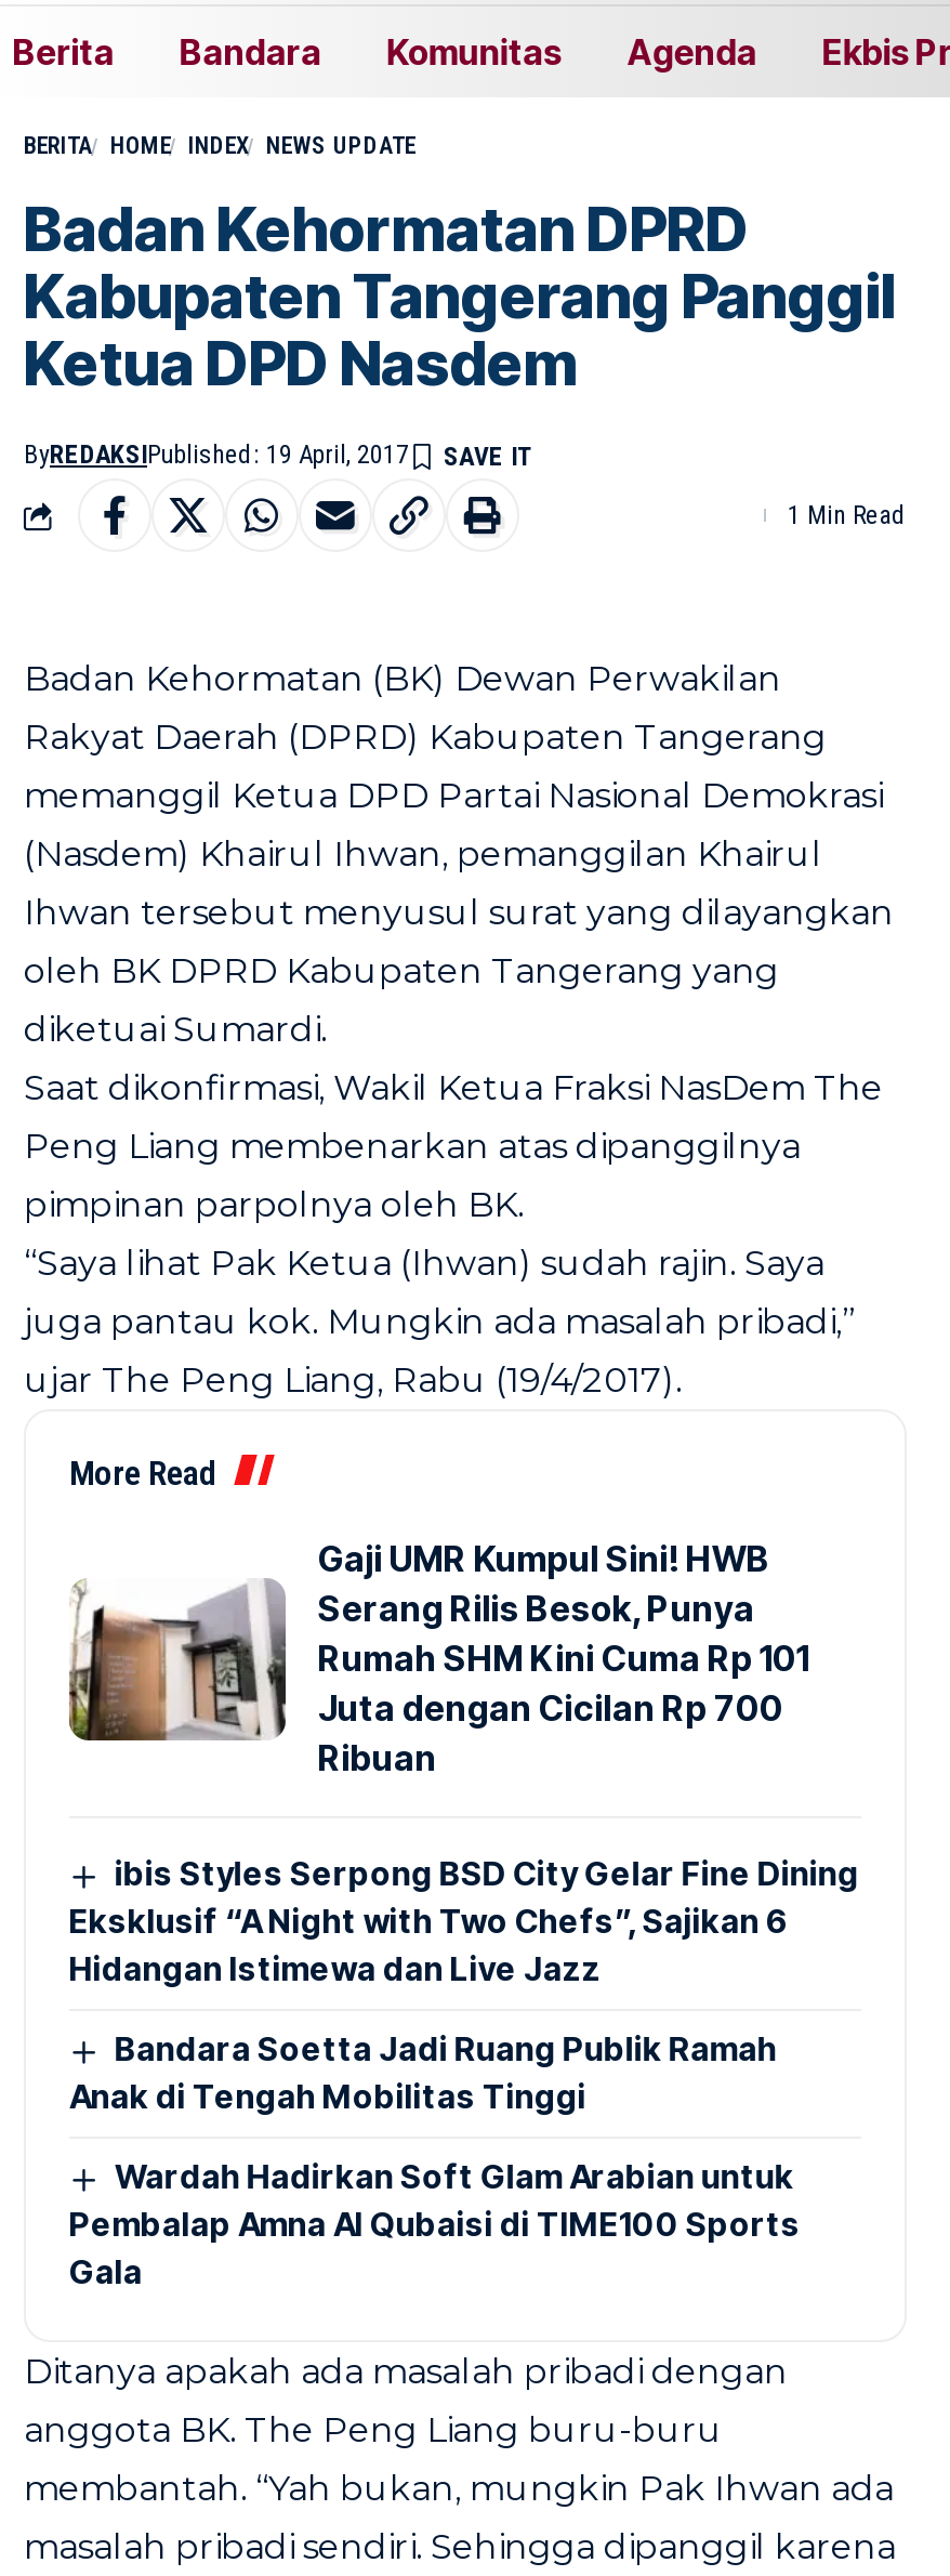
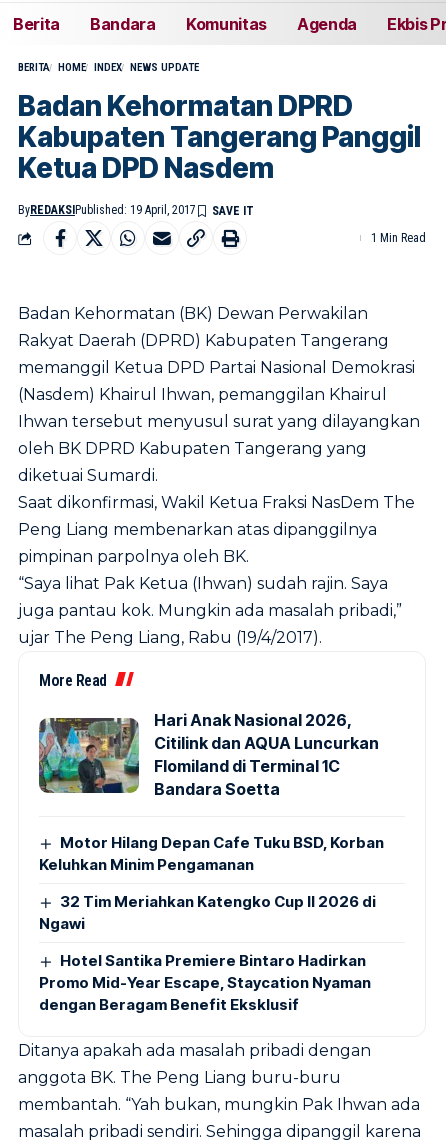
- [image]
- Gaji UMR Kumpul Sini! HWB
- Serang Rilis Besok, Punya
- Rumah SHM Kini Cuma Rp 101
- Juta dengan Cicilan Rp 700
- Ribuan
+ [image]
+ Hari Anak Nasional 2026,
+ Citilink dan AQUA Luncurkan
+ Flomiland di Terminal 1C
+ Bandara Soetta

- ibis Styles Serpong BSD City Gelar Fine Dining
- Eksklusif “A Night with Two Chefs”, Sajikan 6
- Hidangan Istimewa dan Live Jazz
+ Motor Hilang Depan Cafe Tuku BSD, Korban
+ Keluhkan Minim Pengamanan

- Bandara Soetta Jadi Ruang Publik Ramah
- Anak di Tengah Mobilitas Tinggi
+ 32 Tim Meriahkan Katengko Cup II 2026 di
+ Ngawi

- Wardah Hadirkan Soft Glam Arabian untuk
- Pembalap Amna Al Qubaisi di TIME100 Sports
- Gala
+ Hotel Santika Premiere Bintaro Hadirkan
+ Promo Mid-Year Escape, Staycation Nyaman
+ dengan Beragam Benefit Eksklusif
